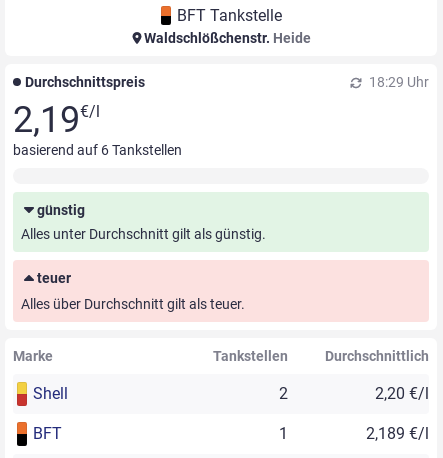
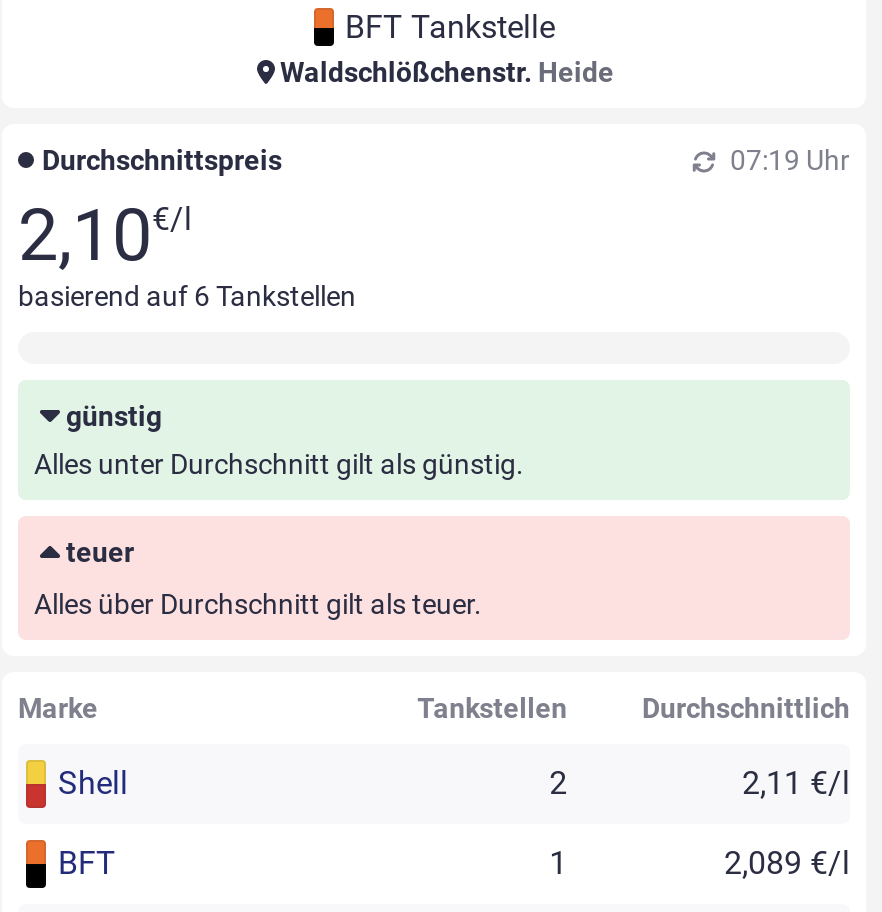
- 18:29 Uhr
+ 07:19 Uhr

- 2,19€/l
+ 2,10€/l

- 2,20 €/l
+ 2,11 €/l

- 2,189 €/l
+ 2,089 €/l
